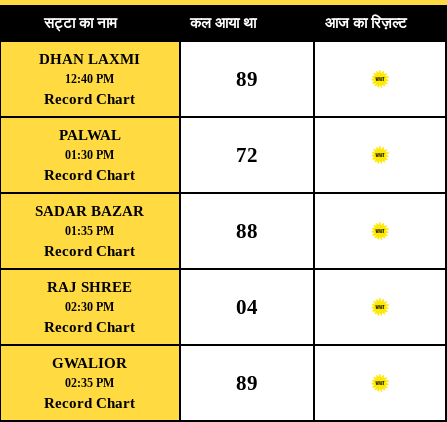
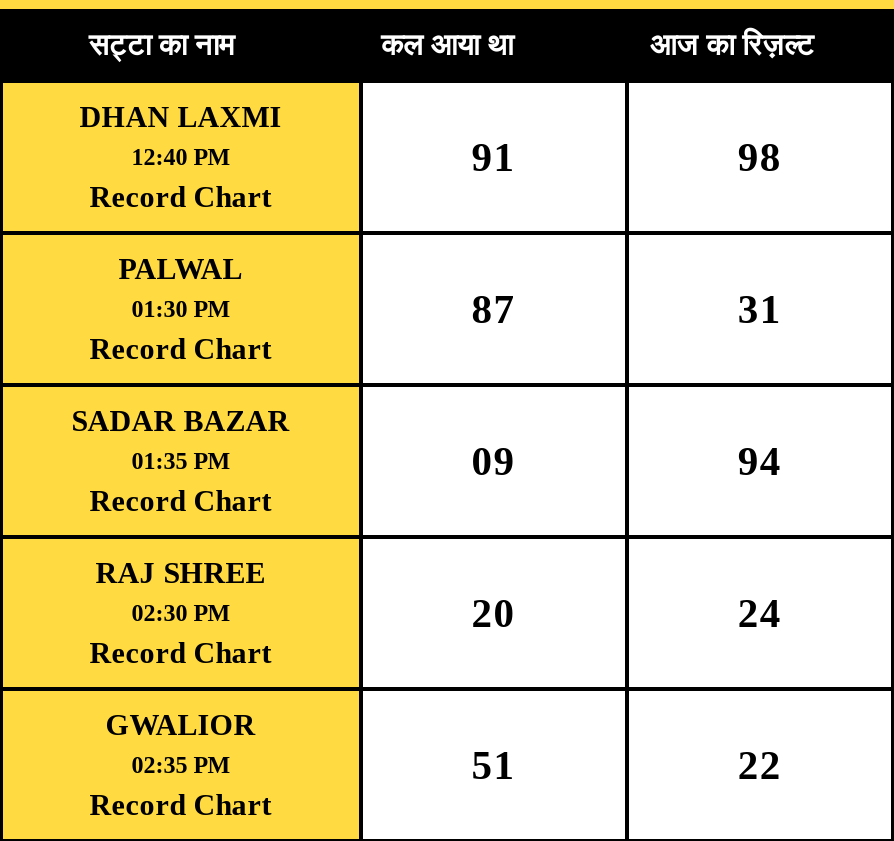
- 89
+ 91
+ 98

- 72
+ 87
+ 31

- 88
+ 09
+ 94

- 04
+ 20
+ 24

- 89
+ 51
+ 22
